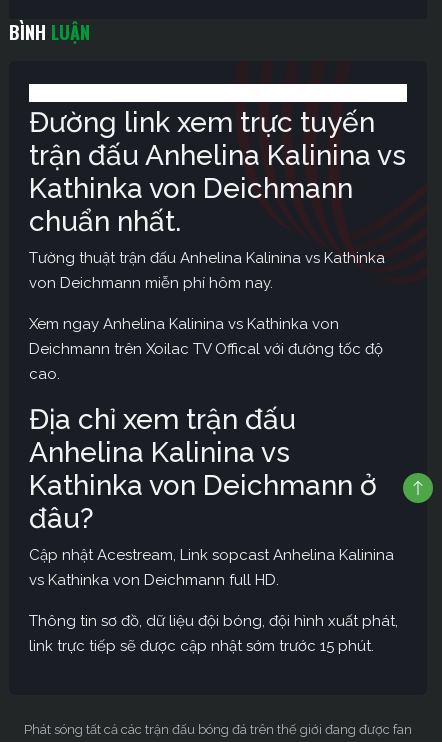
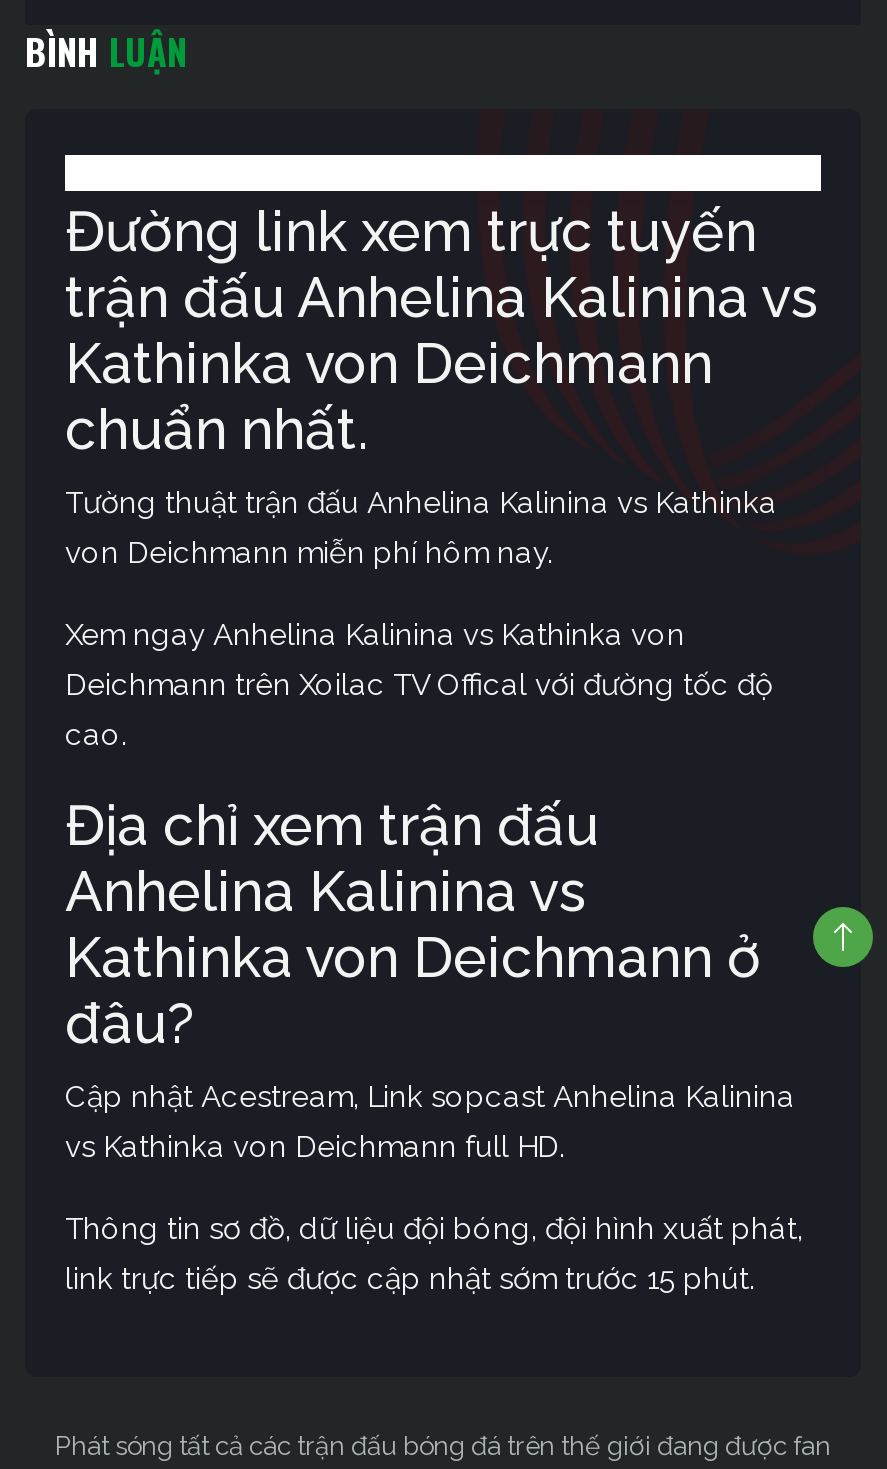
- [image]
+ [image]
